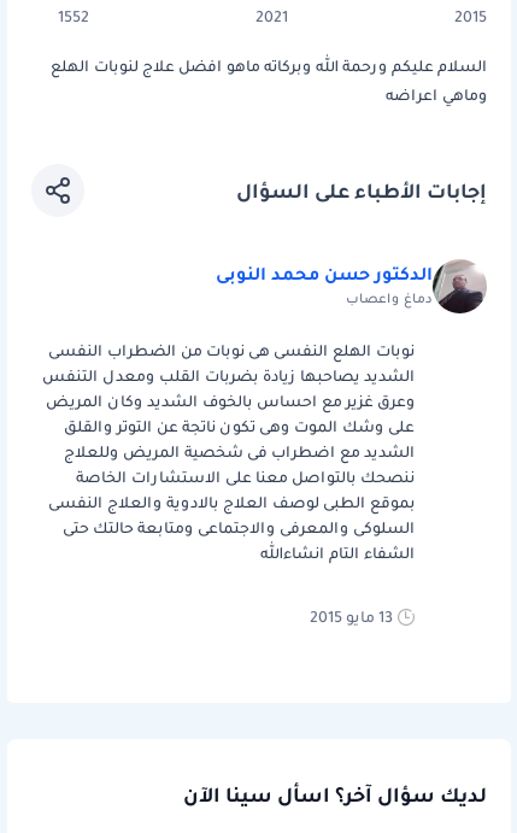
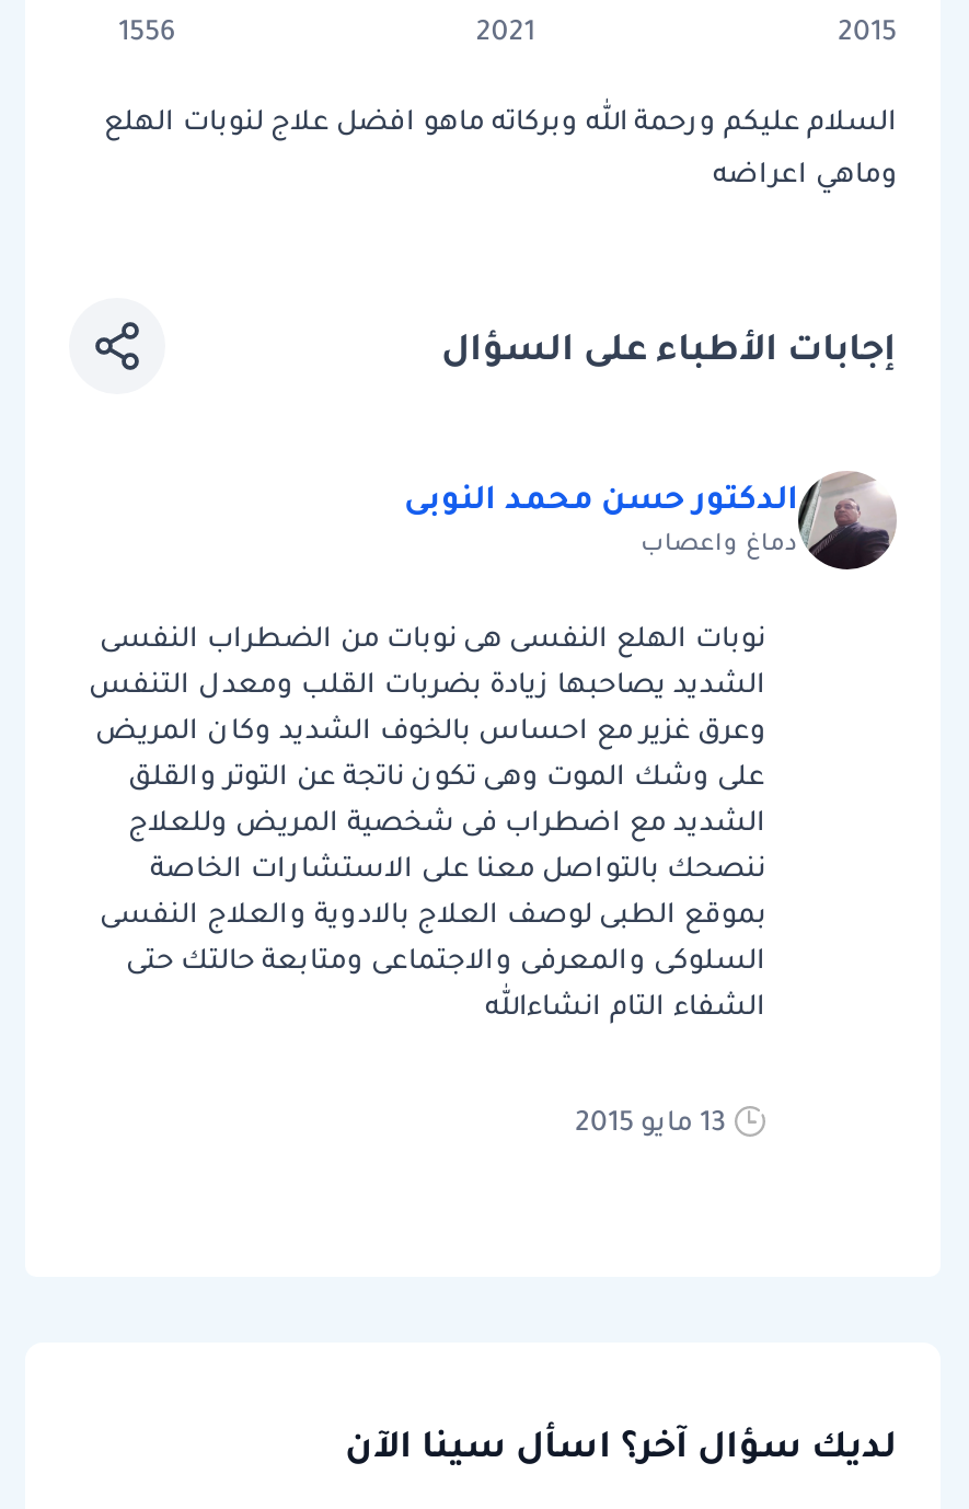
- 1552
+ 1556
